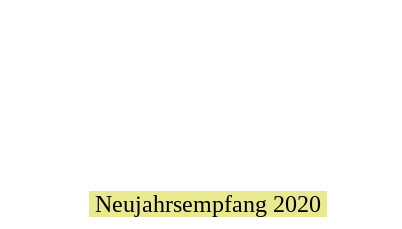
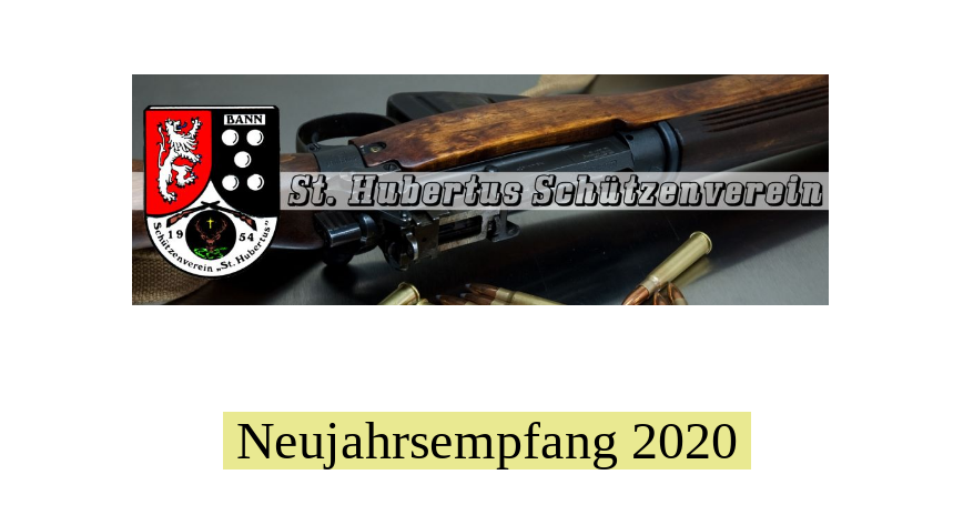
+ [image]
